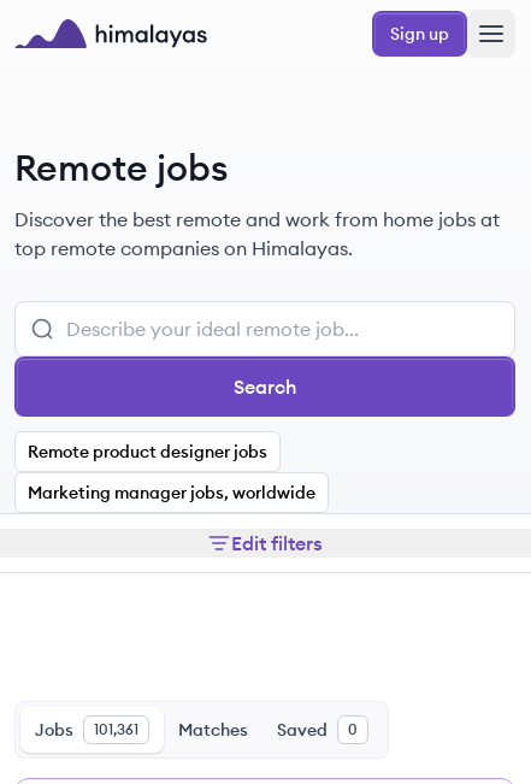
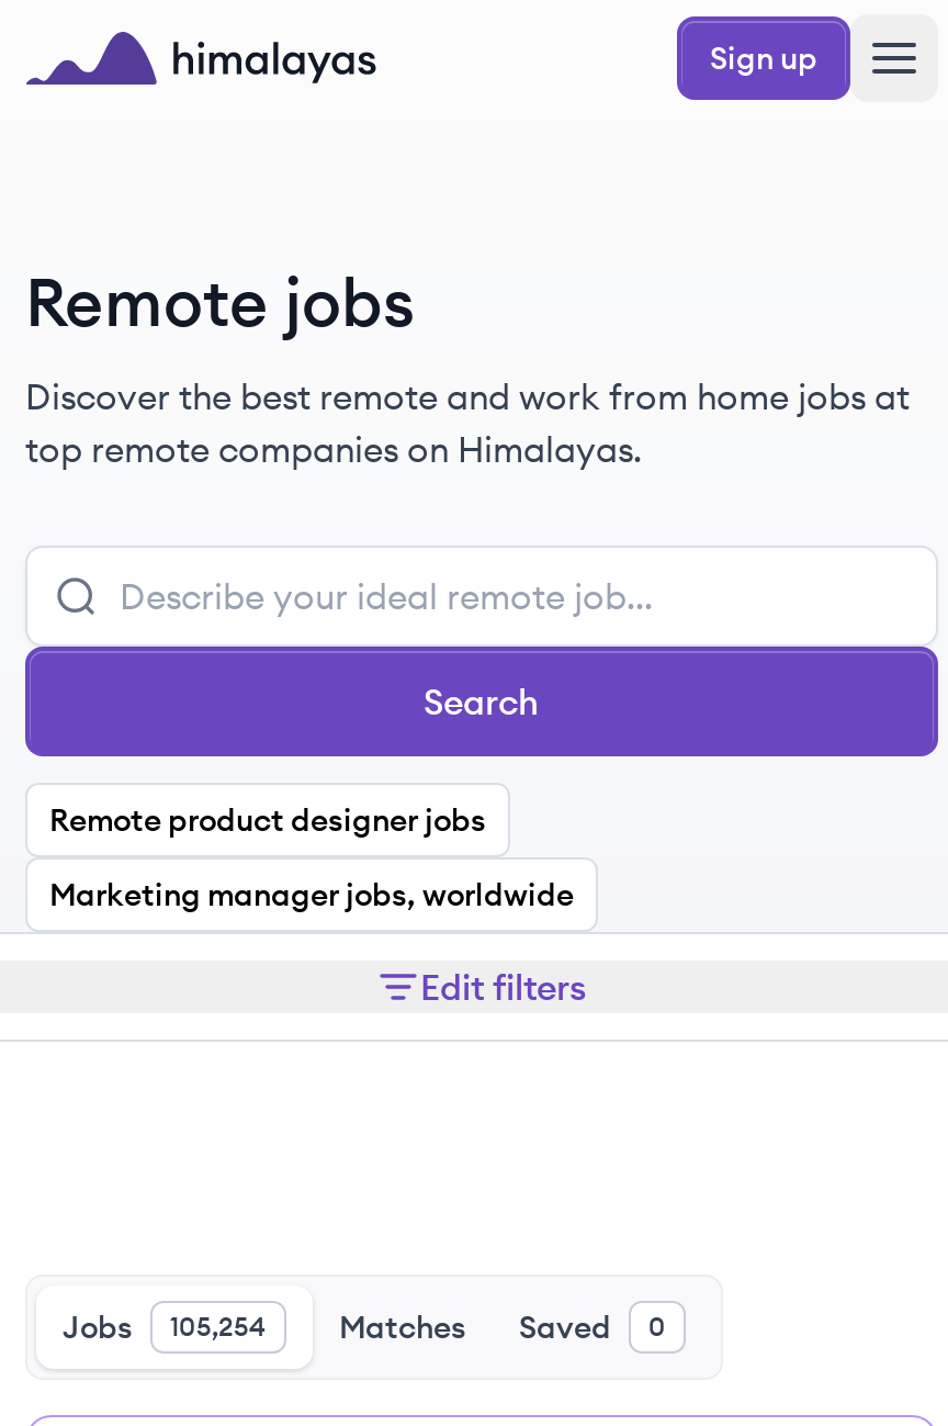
- Jobs 101,361
+ Jobs 105,254
